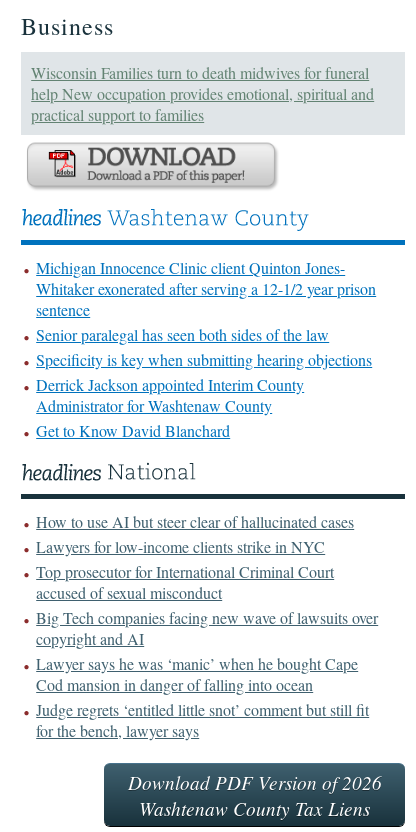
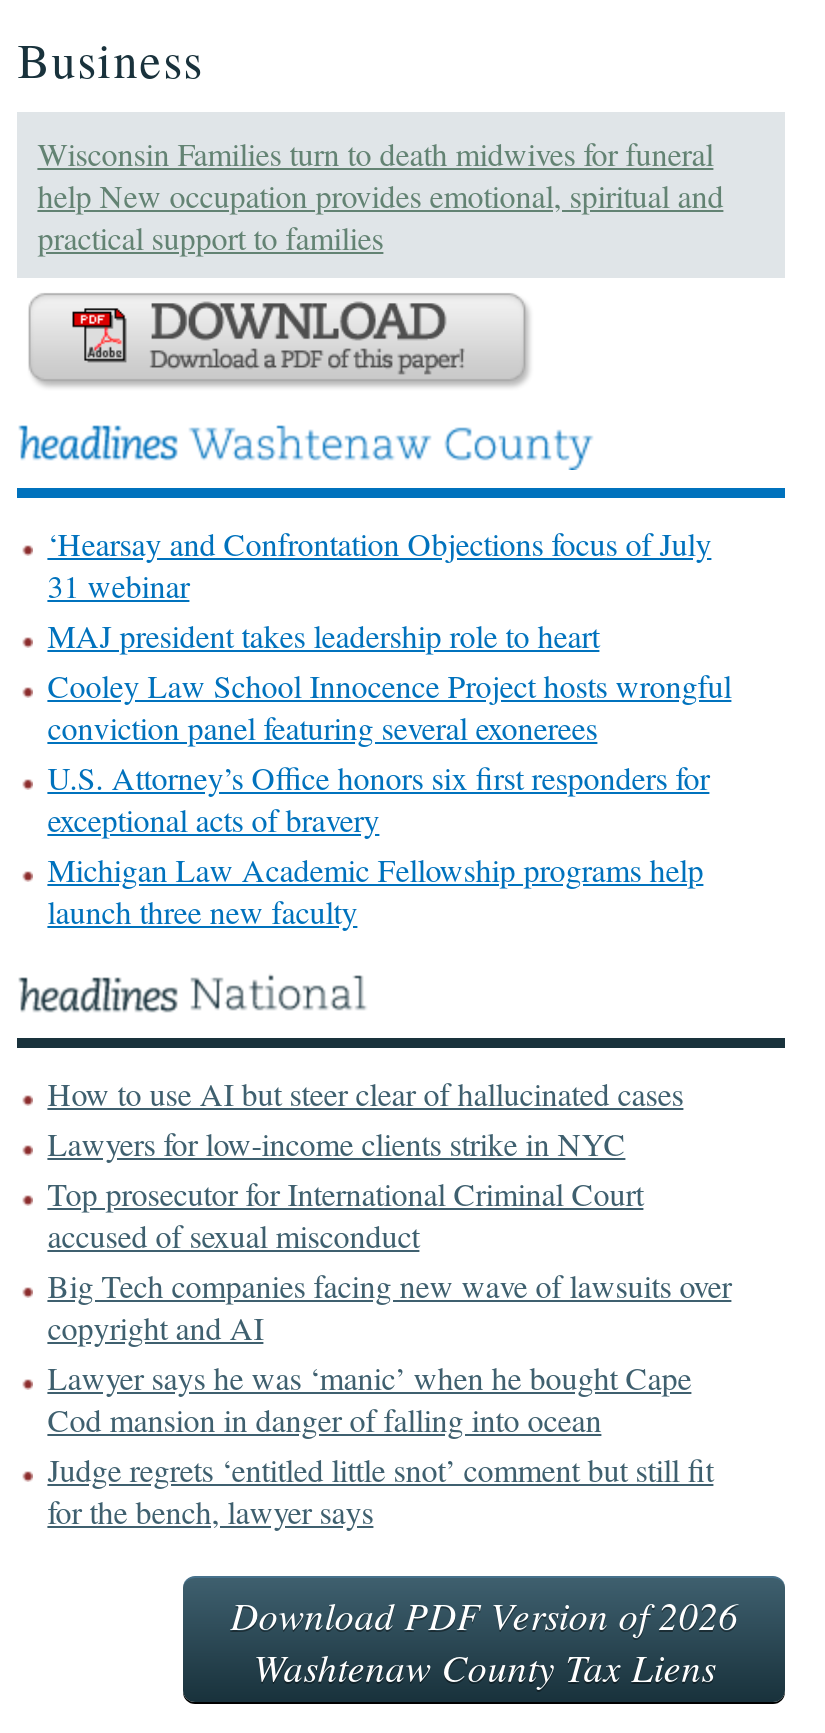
- Michigan Innocence Clinic client Quinton Jones-
- Whitaker exonerated after serving a 12-1/2 year prison
- sentence
- Senior paralegal has seen both sides of the law
- Specificity is key when submitting hearing objections
- Derrick Jackson appointed Interim County
- Administrator for Washtenaw County
- Get to Know David Blanchard
+ ‘Hearsay and Confrontation Objections focus of July
+ 31 webinar
+ MAJ president takes leadership role to heart
+ Cooley Law School Innocence Project hosts wrongful
+ conviction panel featuring several exonerees
+ U.S. Attorney’s Office honors six first responders for
+ exceptional acts of bravery
+ Michigan Law Academic Fellowship programs help
+ launch three new faculty
